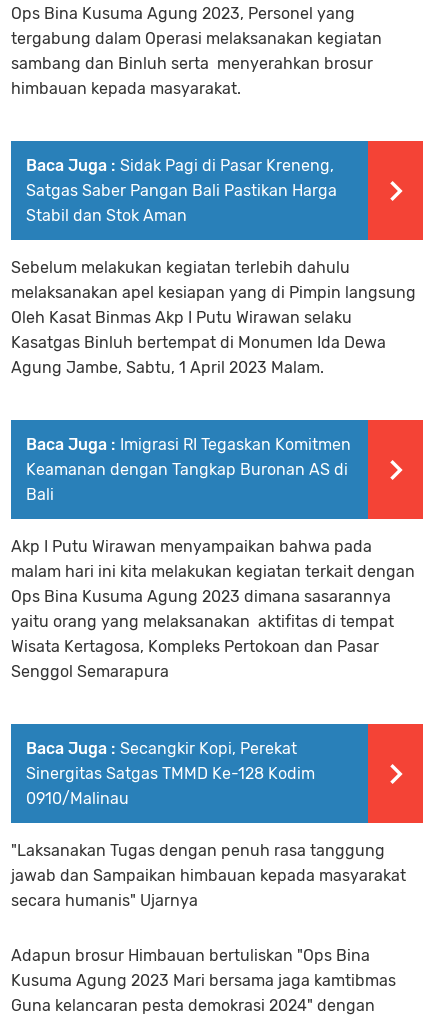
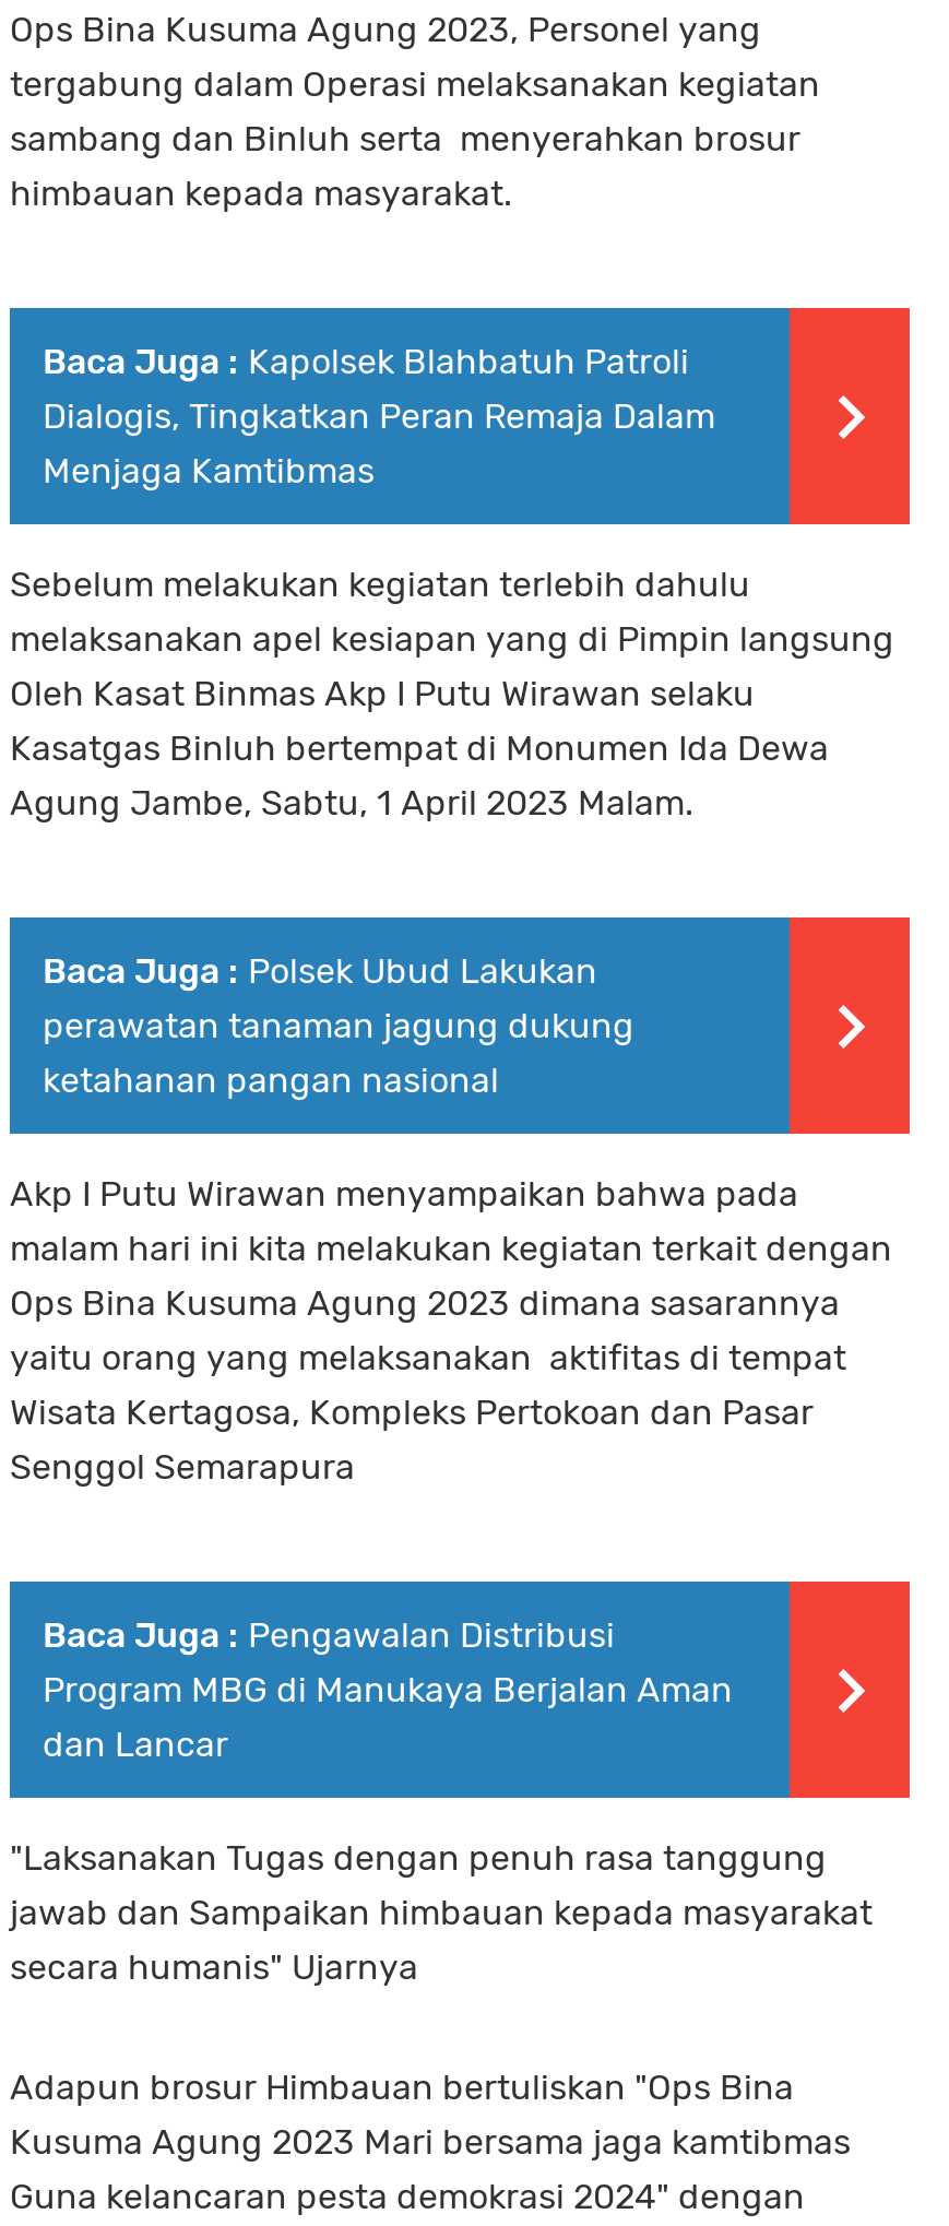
- Baca Juga : Sidak Pagi di Pasar Kreneng,
- Satgas Saber Pangan Bali Pastikan Harga
- Stabil dan Stok Aman
+ Baca Juga : Kapolsek Blahbatuh Patroli
+ Dialogis, Tingkatkan Peran Remaja Dalam
+ Menjaga Kamtibmas

- Baca Juga : Imigrasi RI Tegaskan Komitmen
- Keamanan dengan Tangkap Buronan AS di
- Bali
+ Baca Juga : Polsek Ubud Lakukan
+ perawatan tanaman jagung dukung
+ ketahanan pangan nasional

- Baca Juga : Secangkir Kopi, Perekat
- Sinergitas Satgas TMMD Ke-128 Kodim
- 0910/Malinau
+ Baca Juga : Pengawalan Distribusi
+ Program MBG di Manukaya Berjalan Aman
+ dan Lancar
